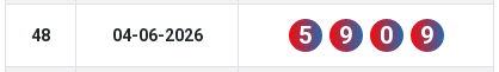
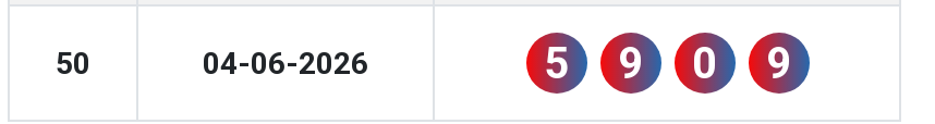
- 48
+ 50
